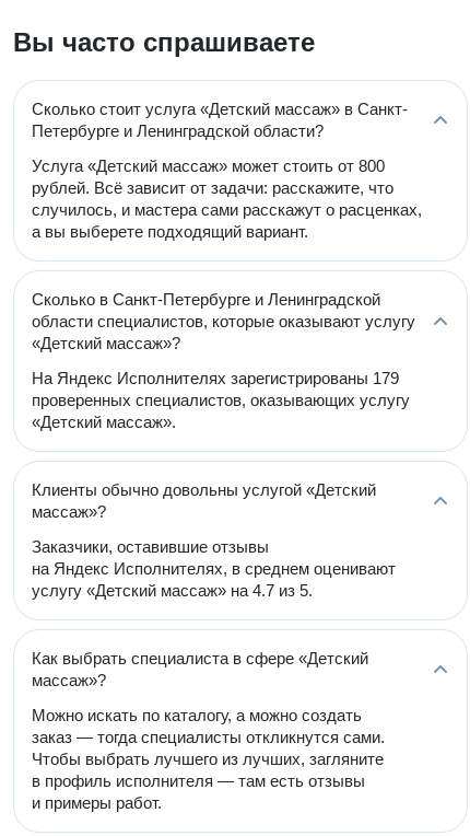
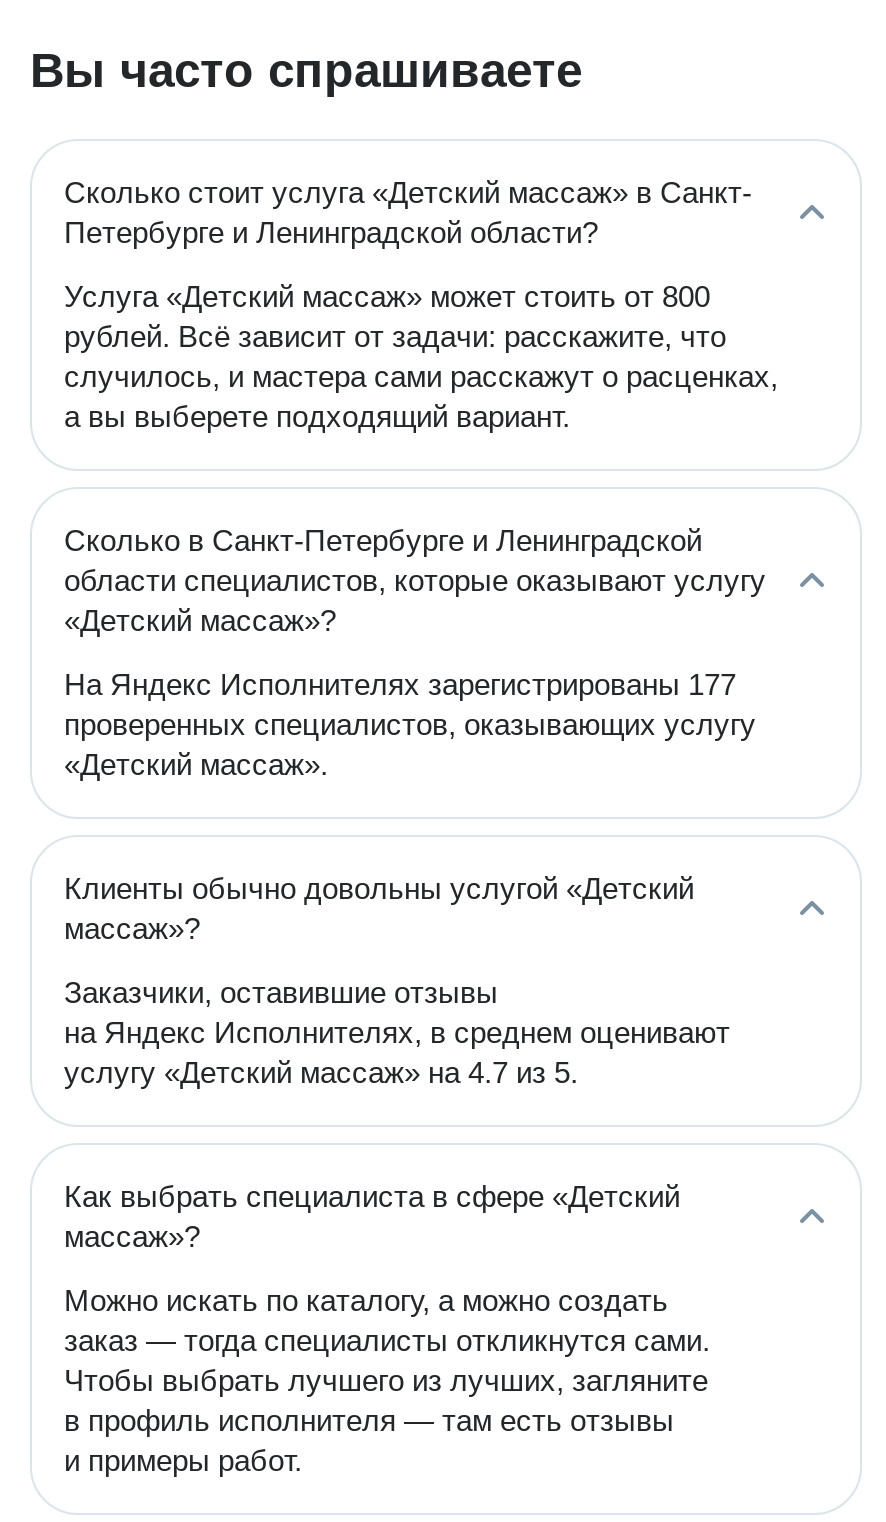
- На Яндекс Исполнителях зарегистрированы 179
+ На Яндекс Исполнителях зарегистрированы 177
